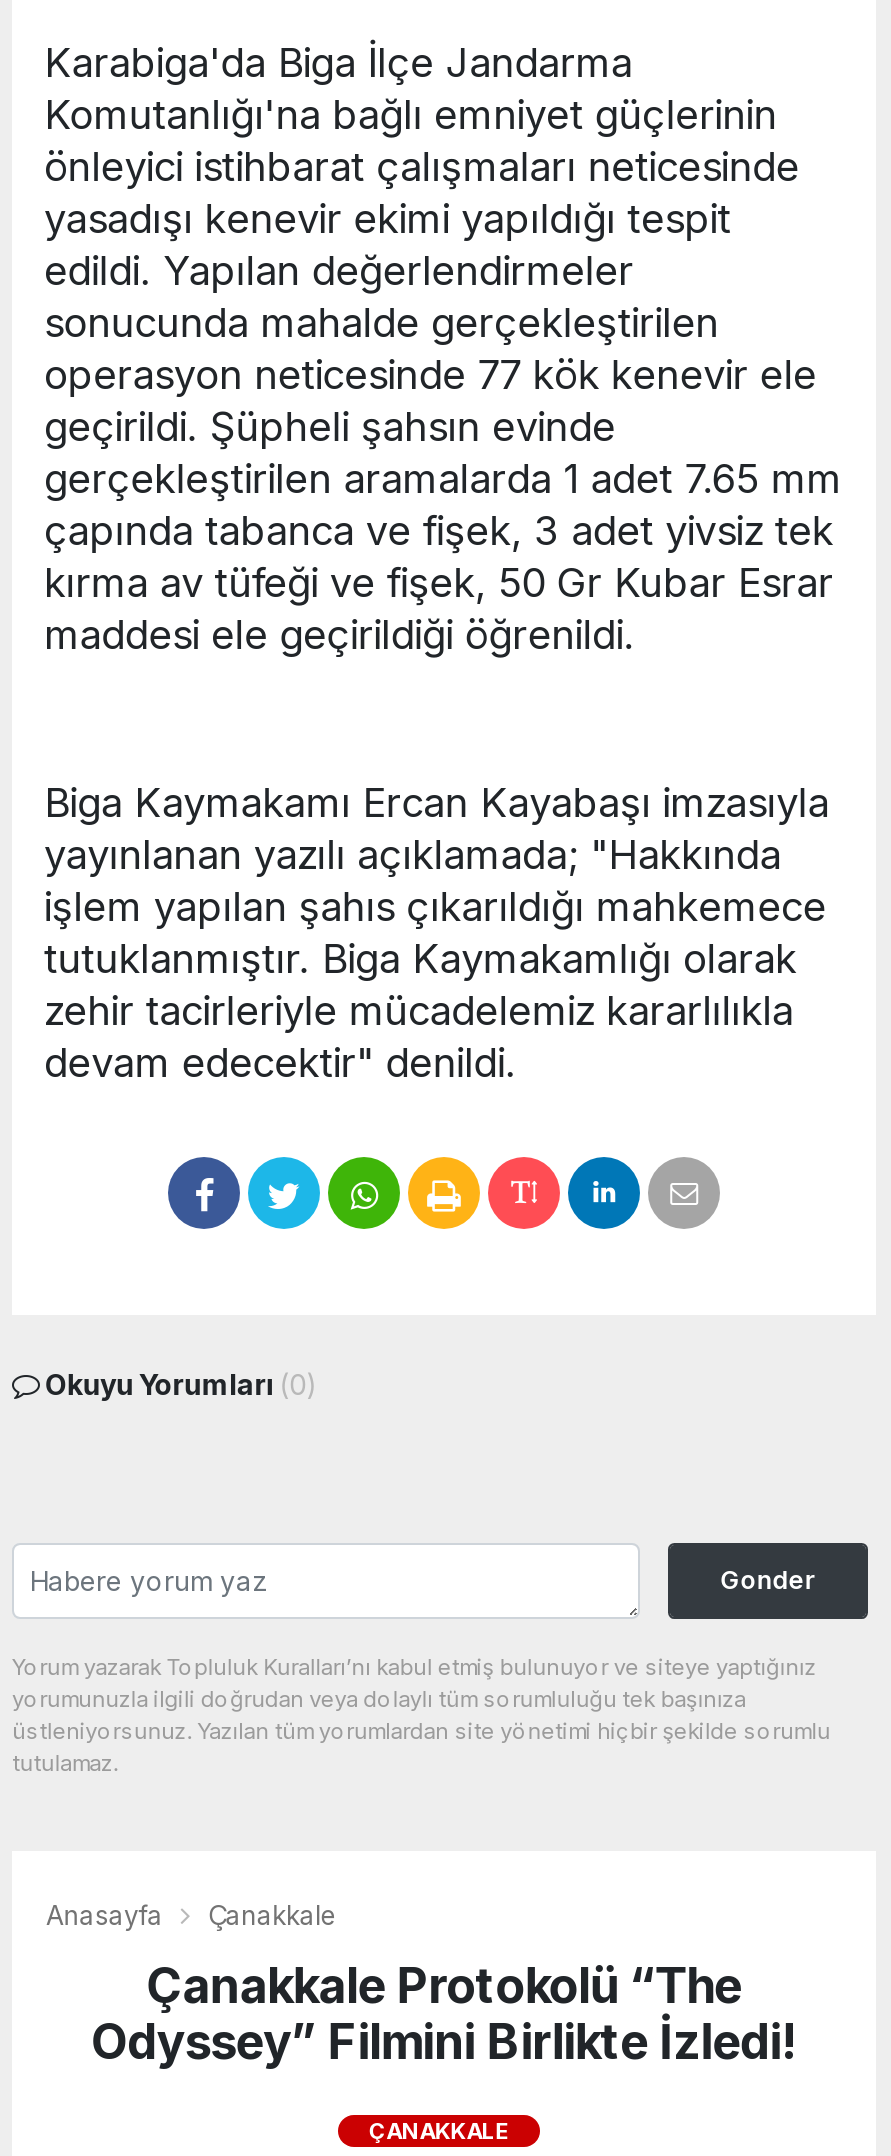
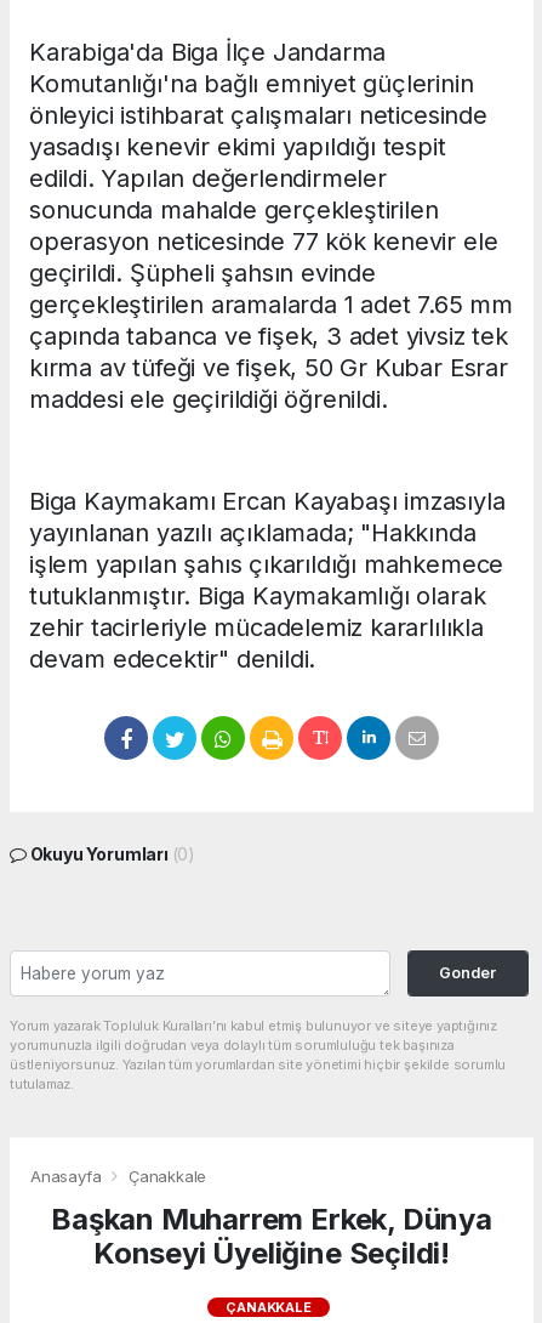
- Çanakkale Protokolü “The
- Odyssey” Filmini Birlikte İzledi!
+ Başkan Muharrem Erkek, Dünya
+ Konseyi Üyeliğine Seçildi!
